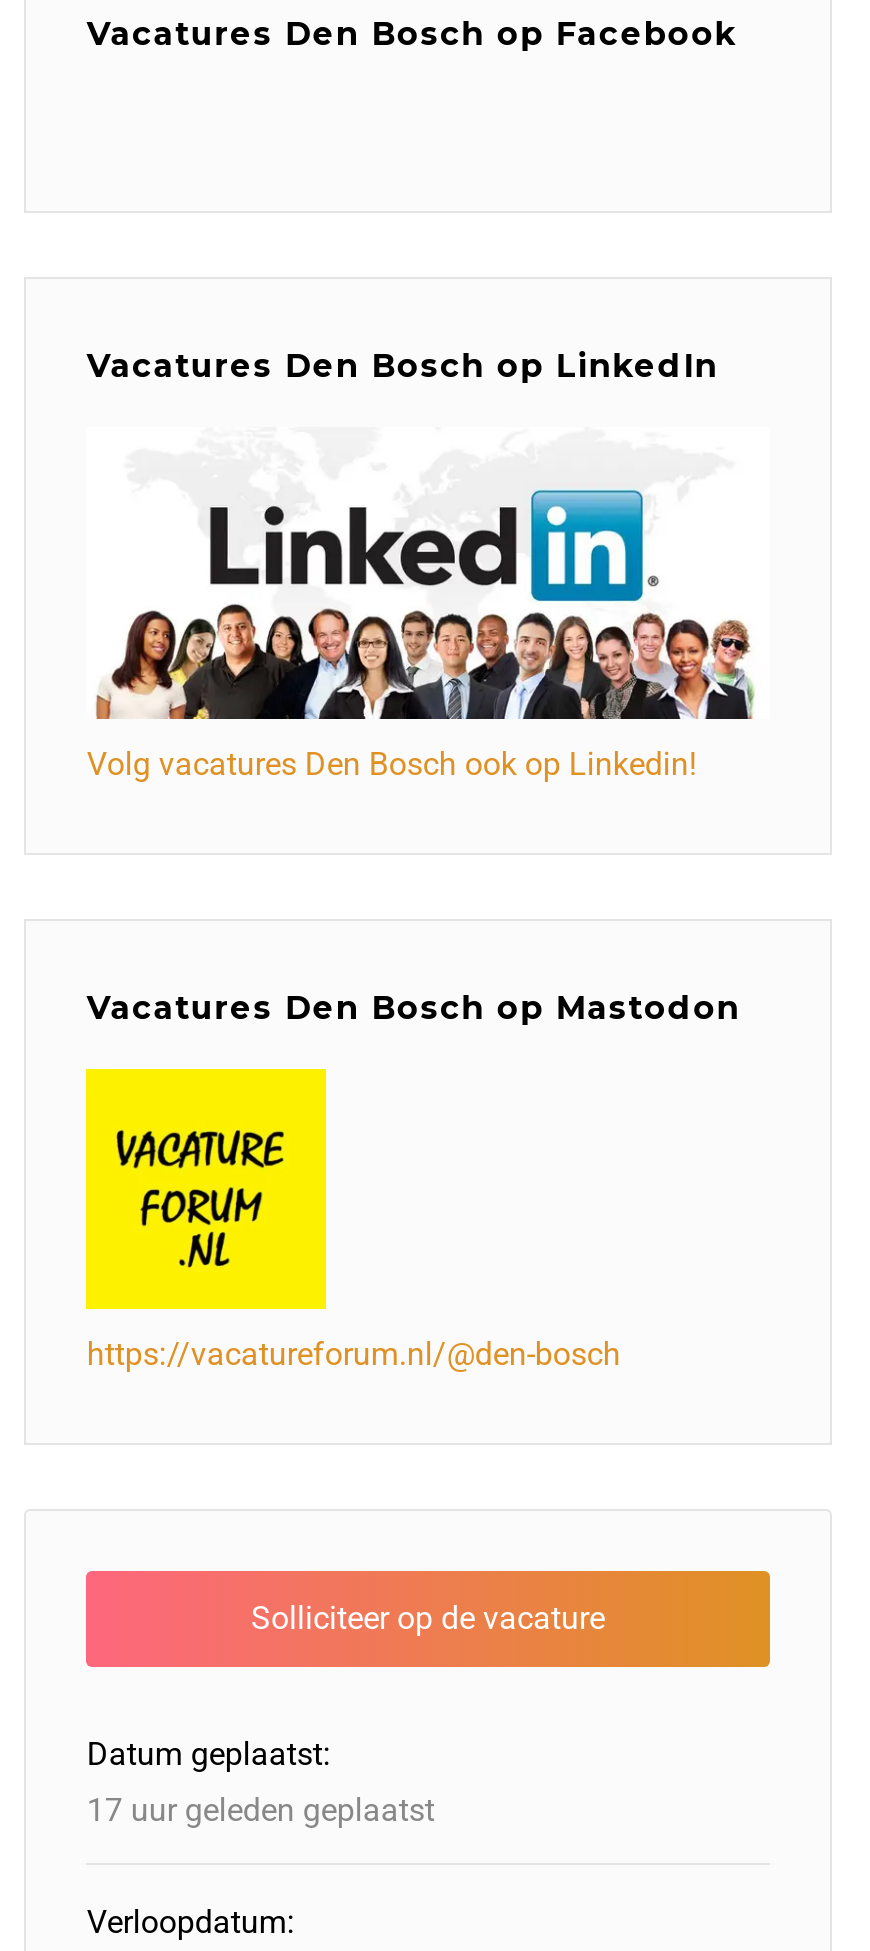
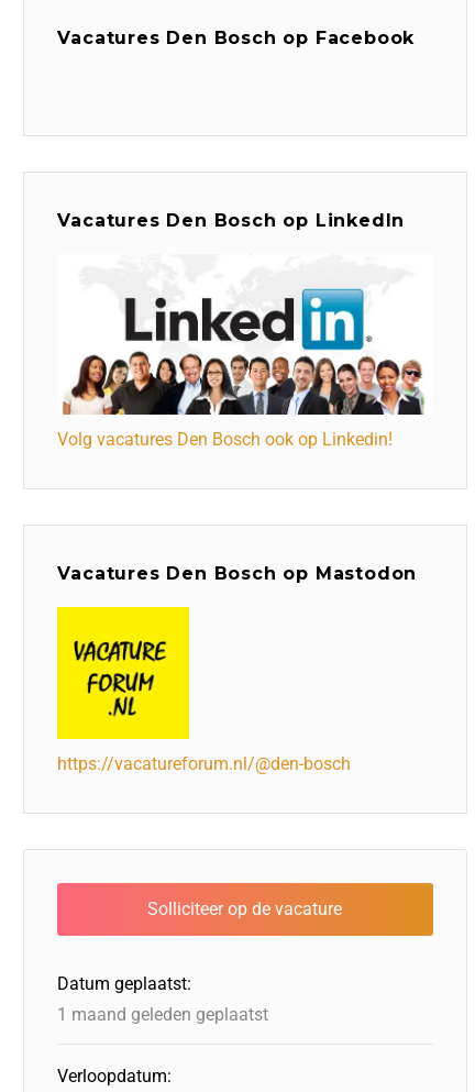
- 17 uur geleden geplaatst
+ 1 maand geleden geplaatst
